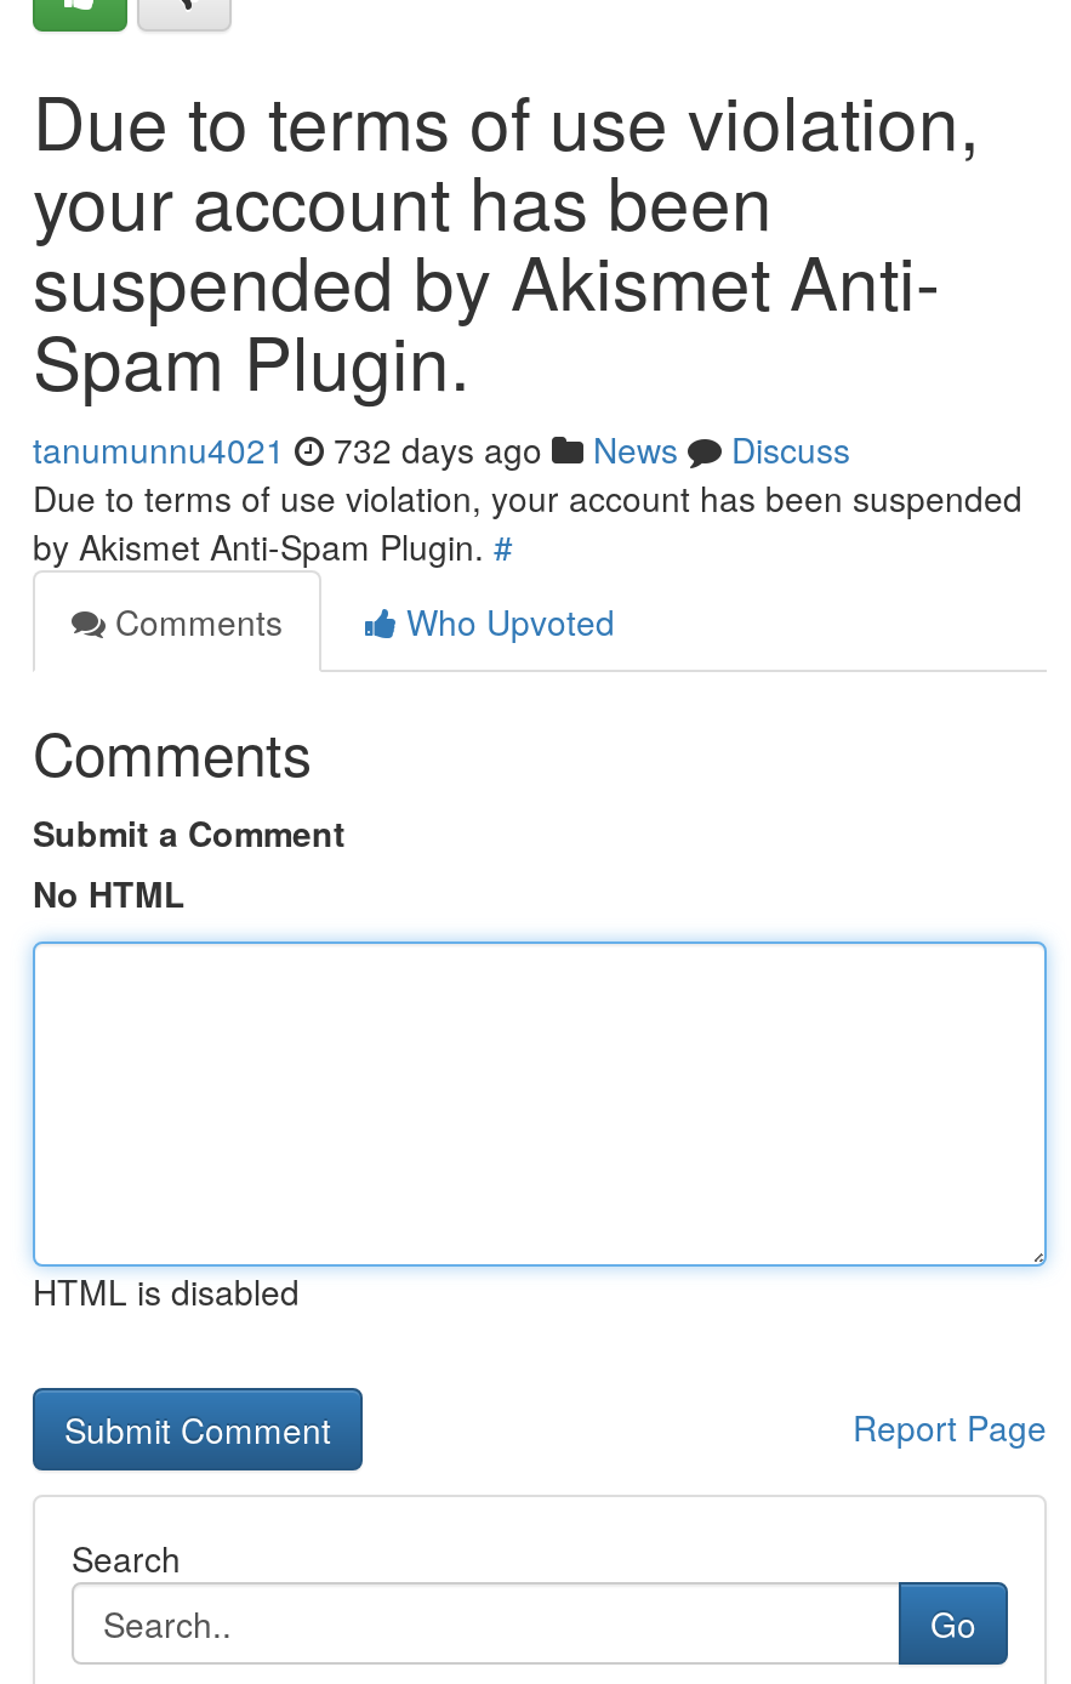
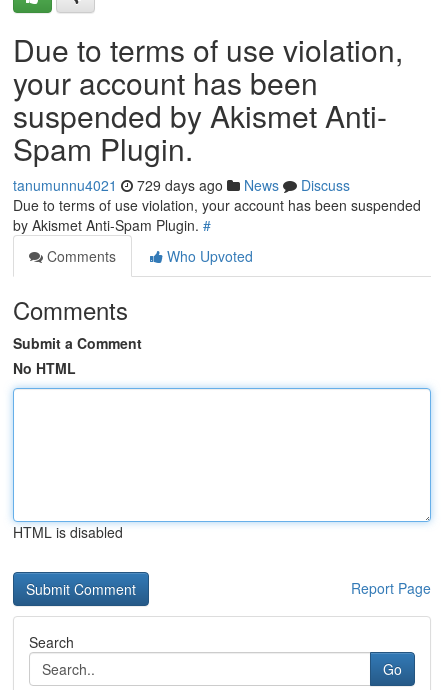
- tanumunnu4021 732 days ago News Discuss
+ tanumunnu4021 729 days ago News Discuss
